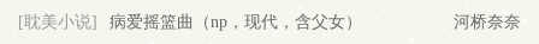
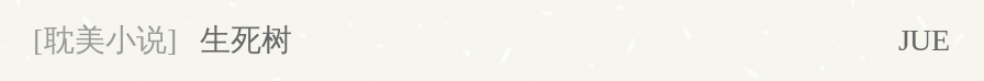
- 病爱摇篮曲（np，现代，含父女）
- 河桥奈奈
+ 生死树
+ JUE
